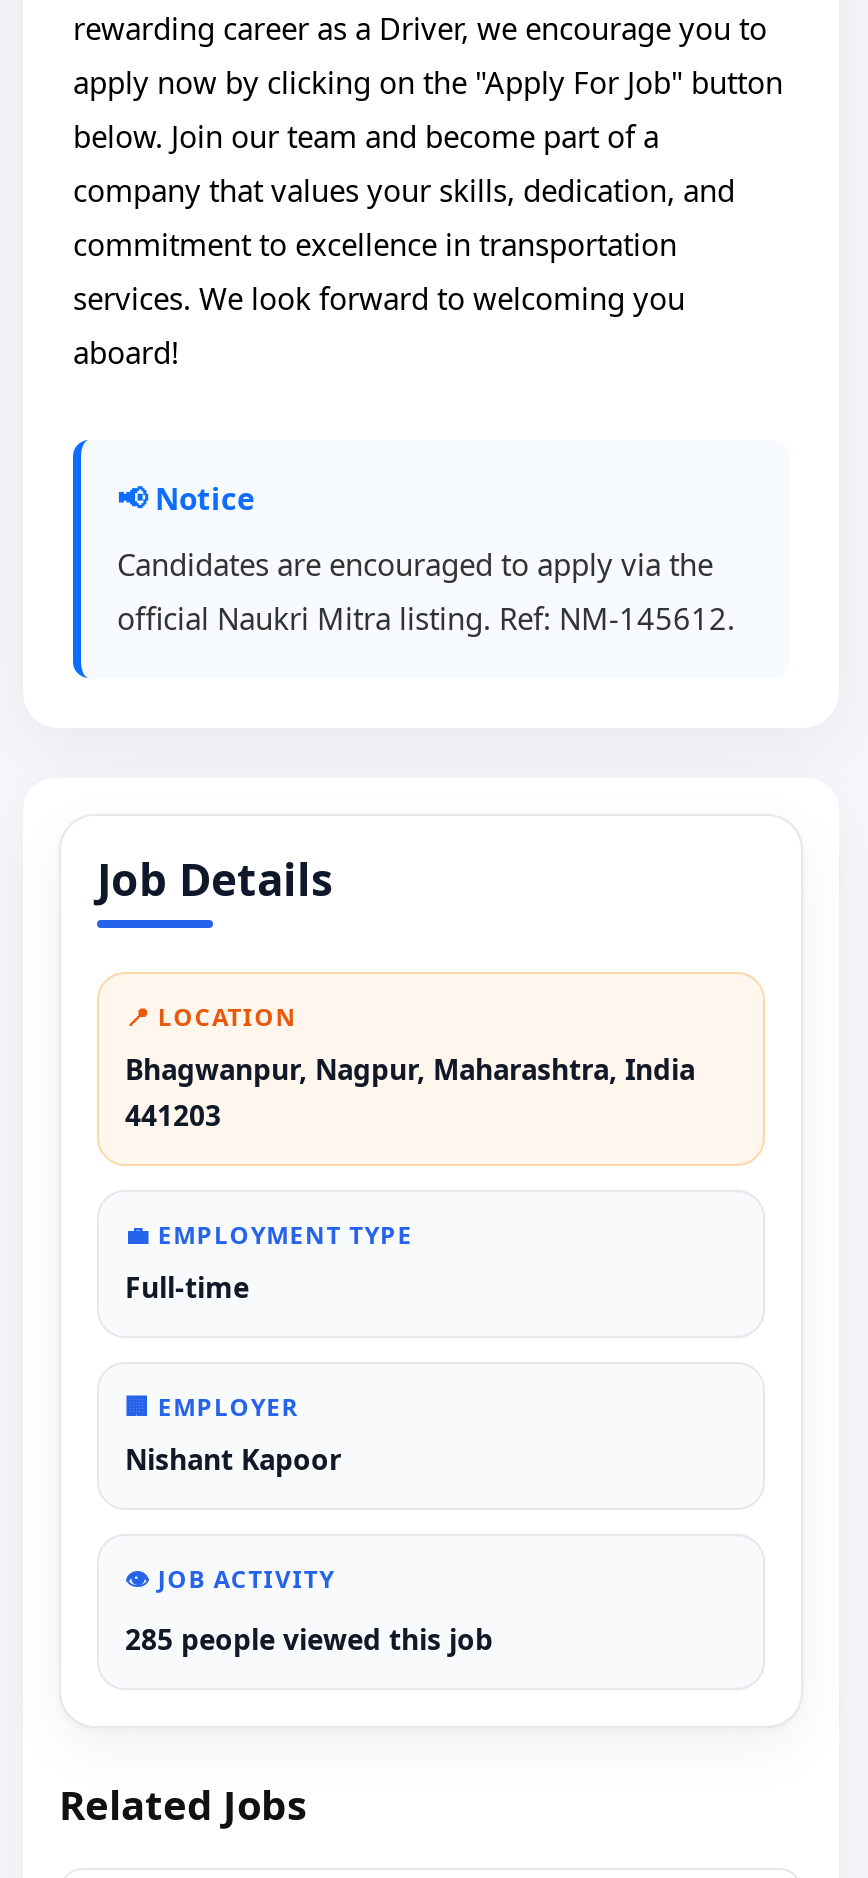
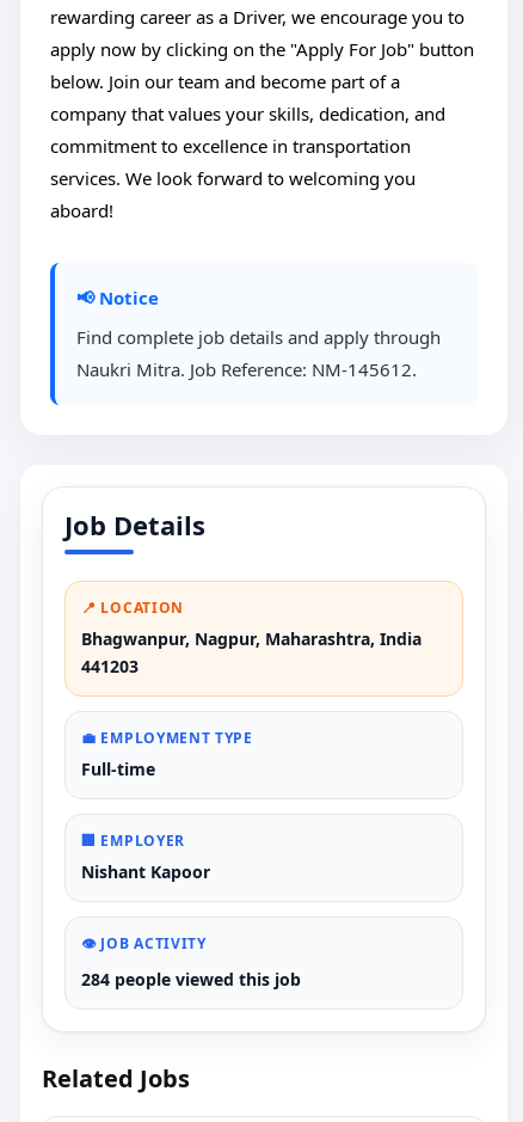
- Candidates are encouraged to apply via the
- official Naukri Mitra listing. Ref: NM-145612.
+ Find complete job details and apply through
+ Naukri Mitra. Job Reference: NM-145612.

- 285 people viewed this job
+ 284 people viewed this job
